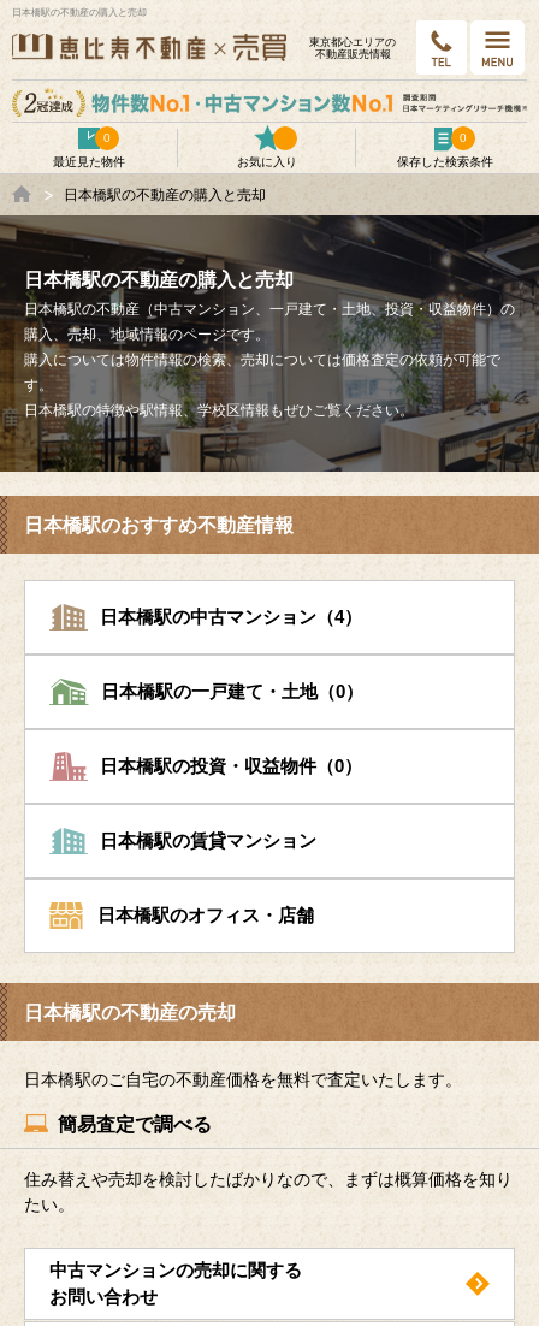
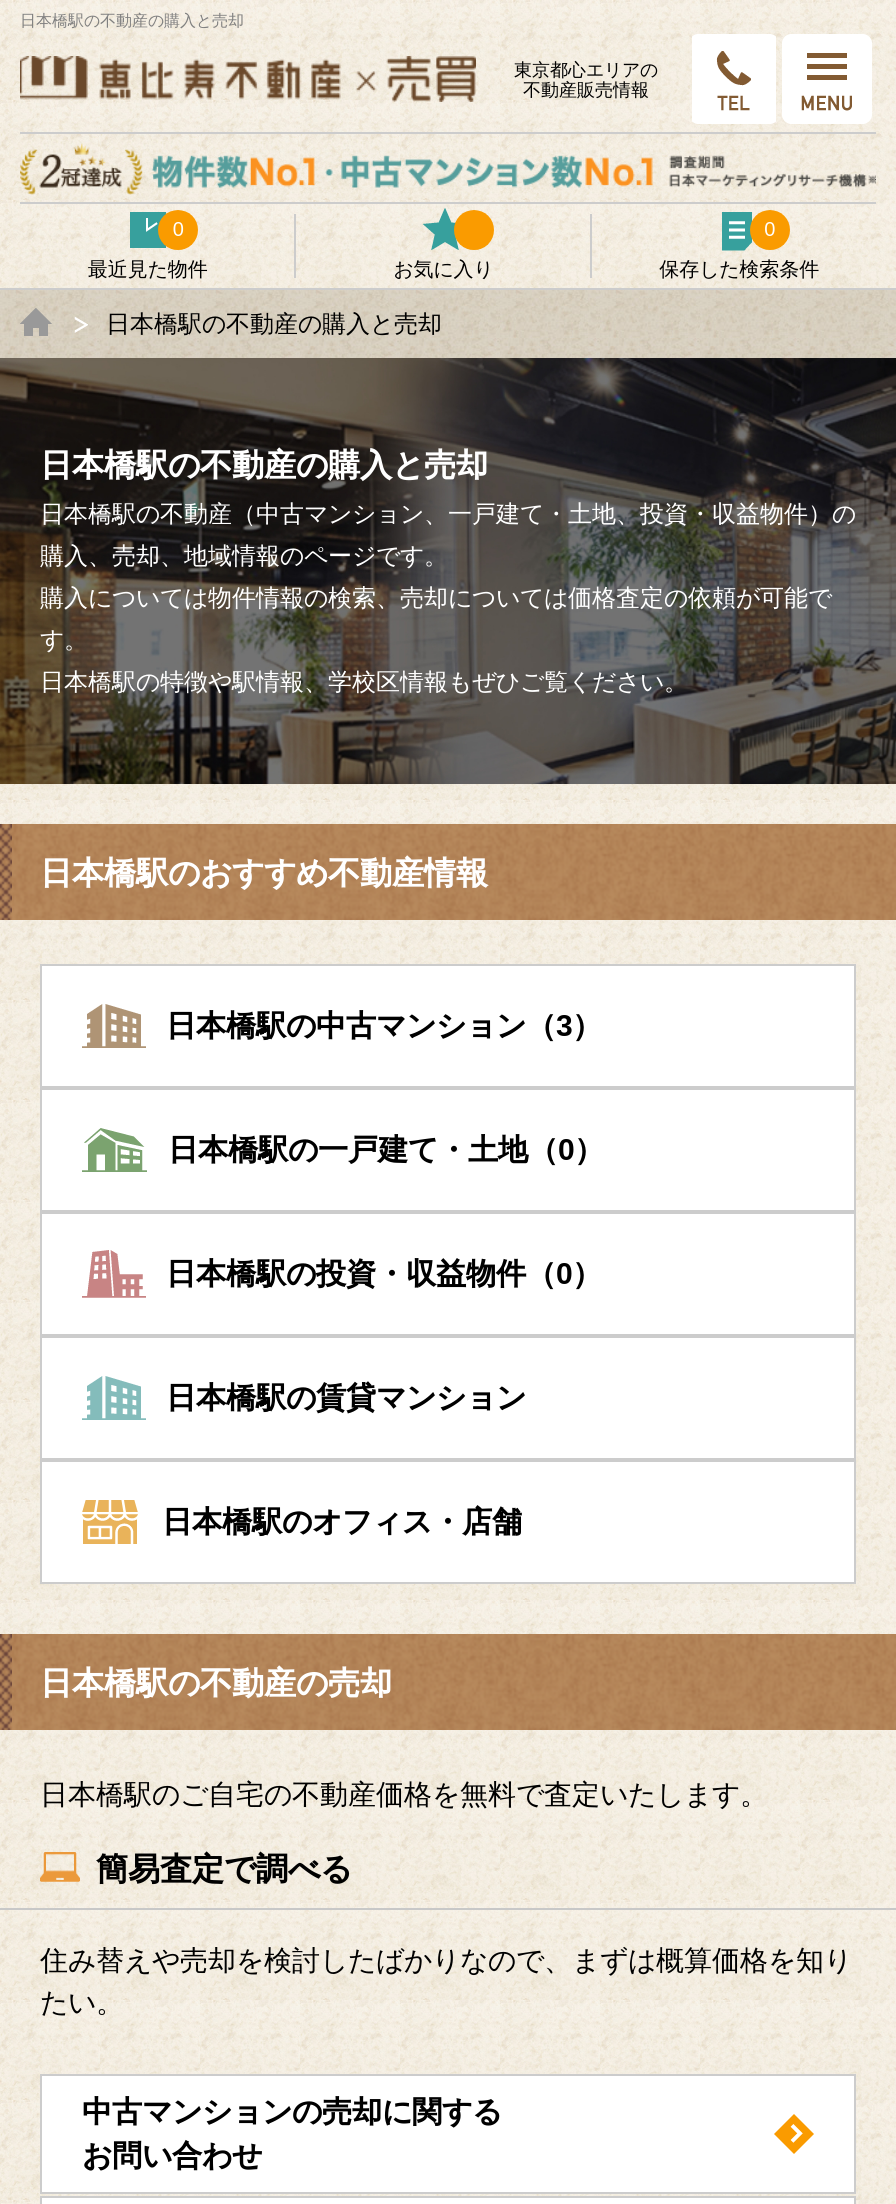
- 日本橋駅の中古マンション（4）
+ 日本橋駅の中古マンション（3）
